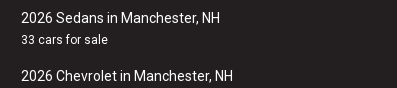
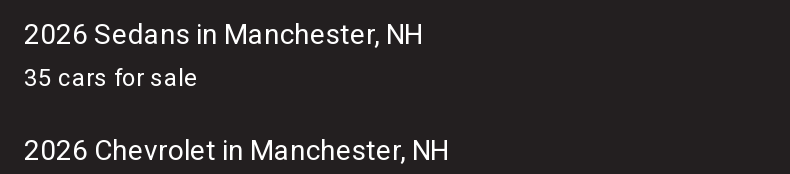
- 33 cars for sale
+ 35 cars for sale
